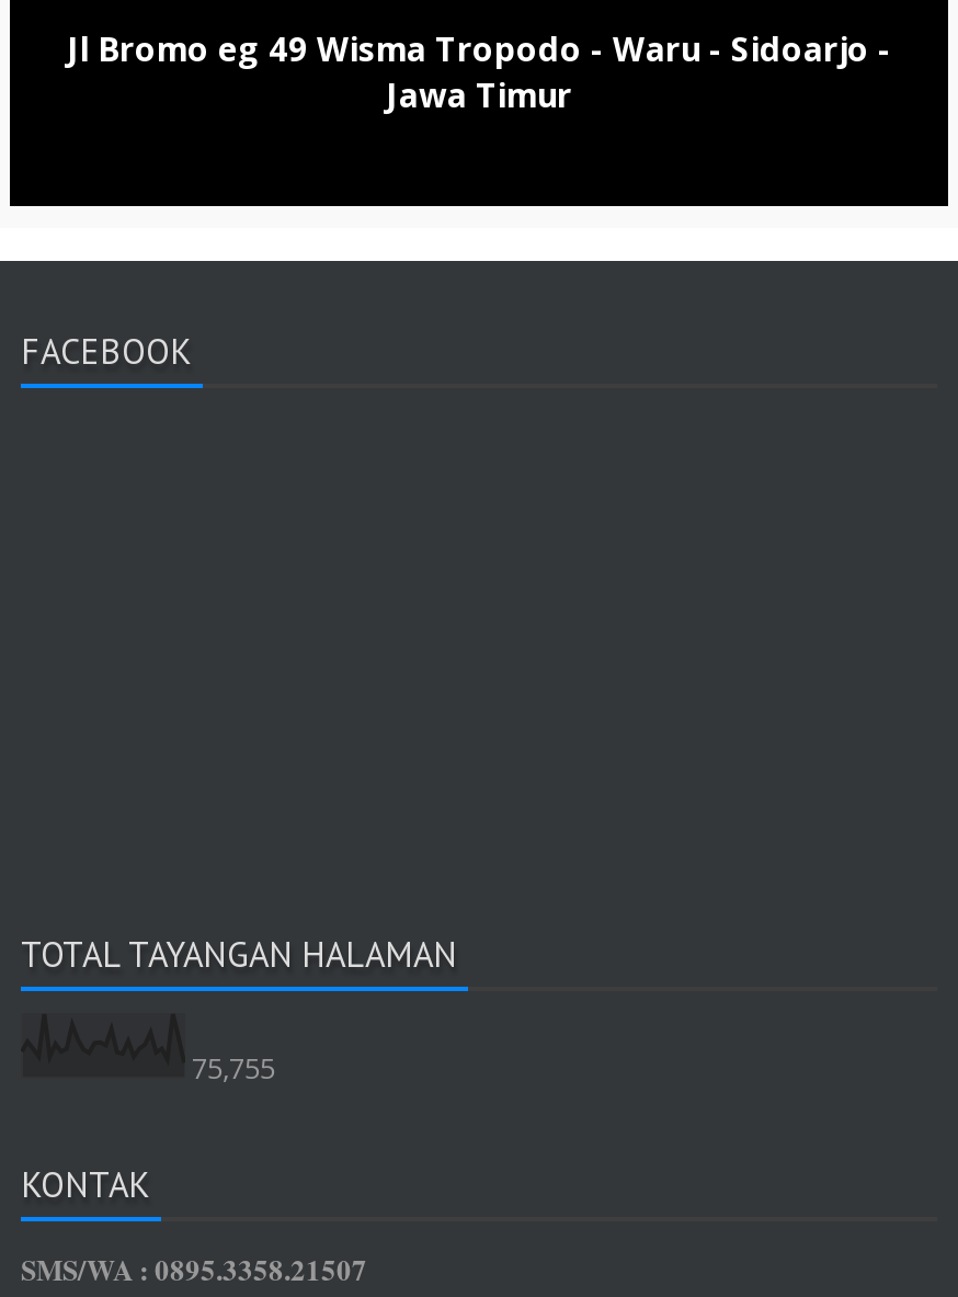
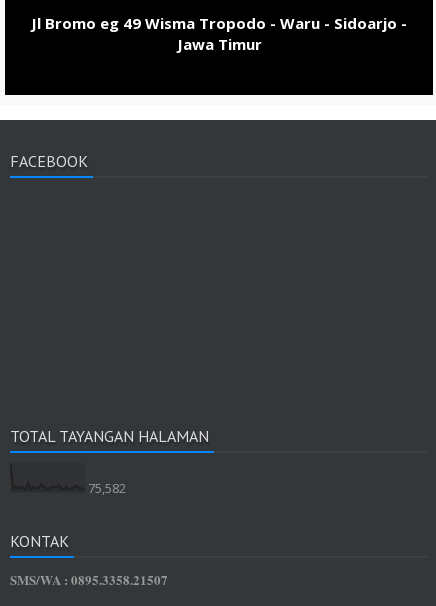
- 75,755
+ 75,582
